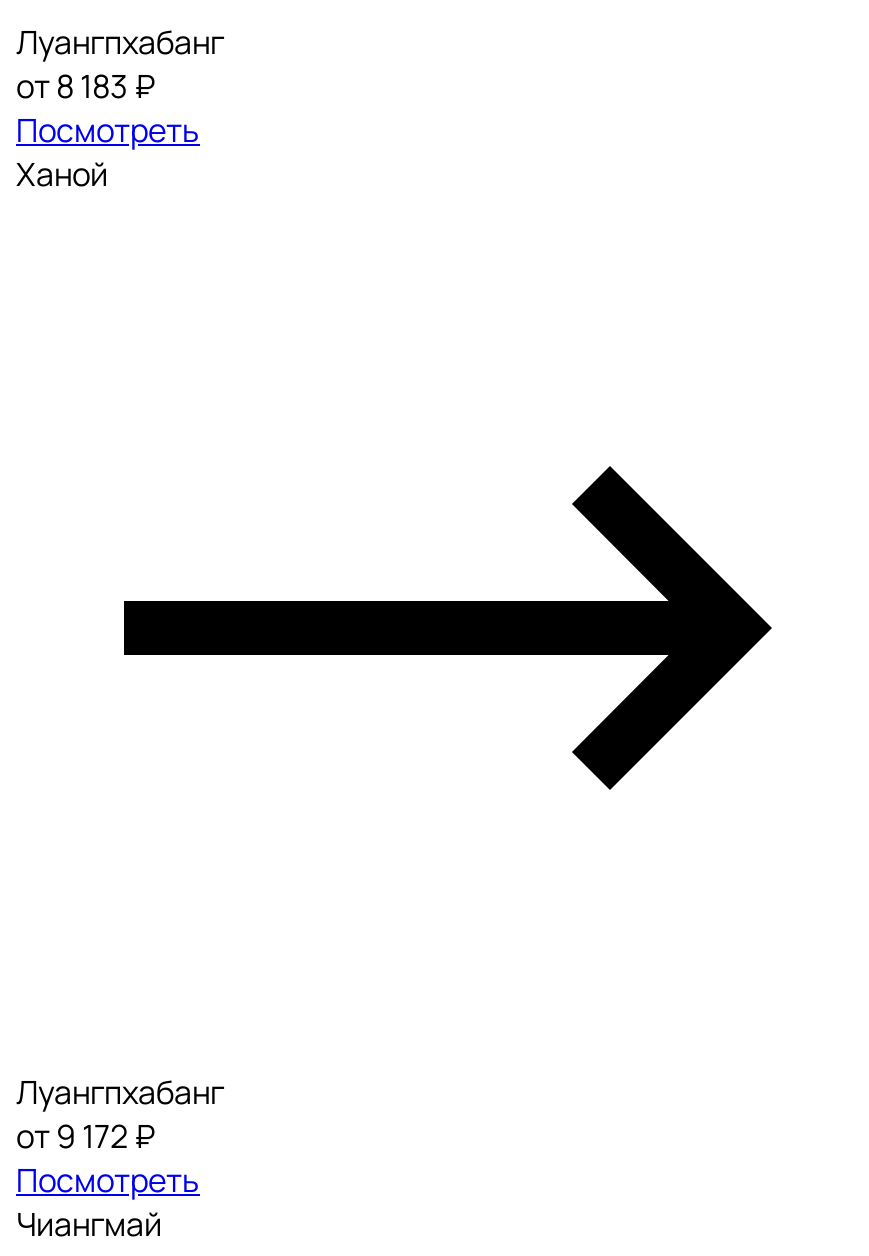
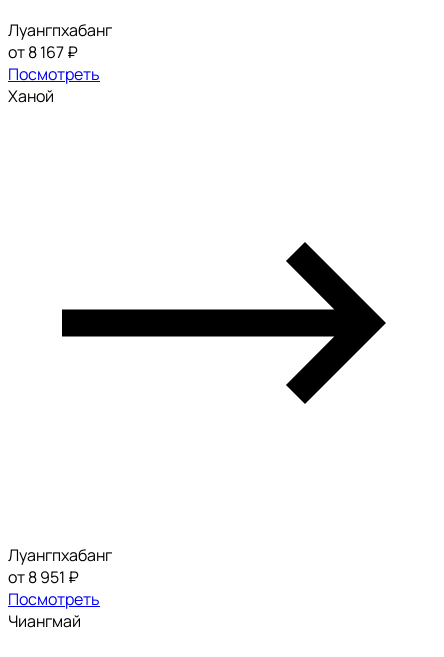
- от 8 183 ₽
+ от 8 167 ₽

- от 9 172 ₽
+ от 8 951 ₽
